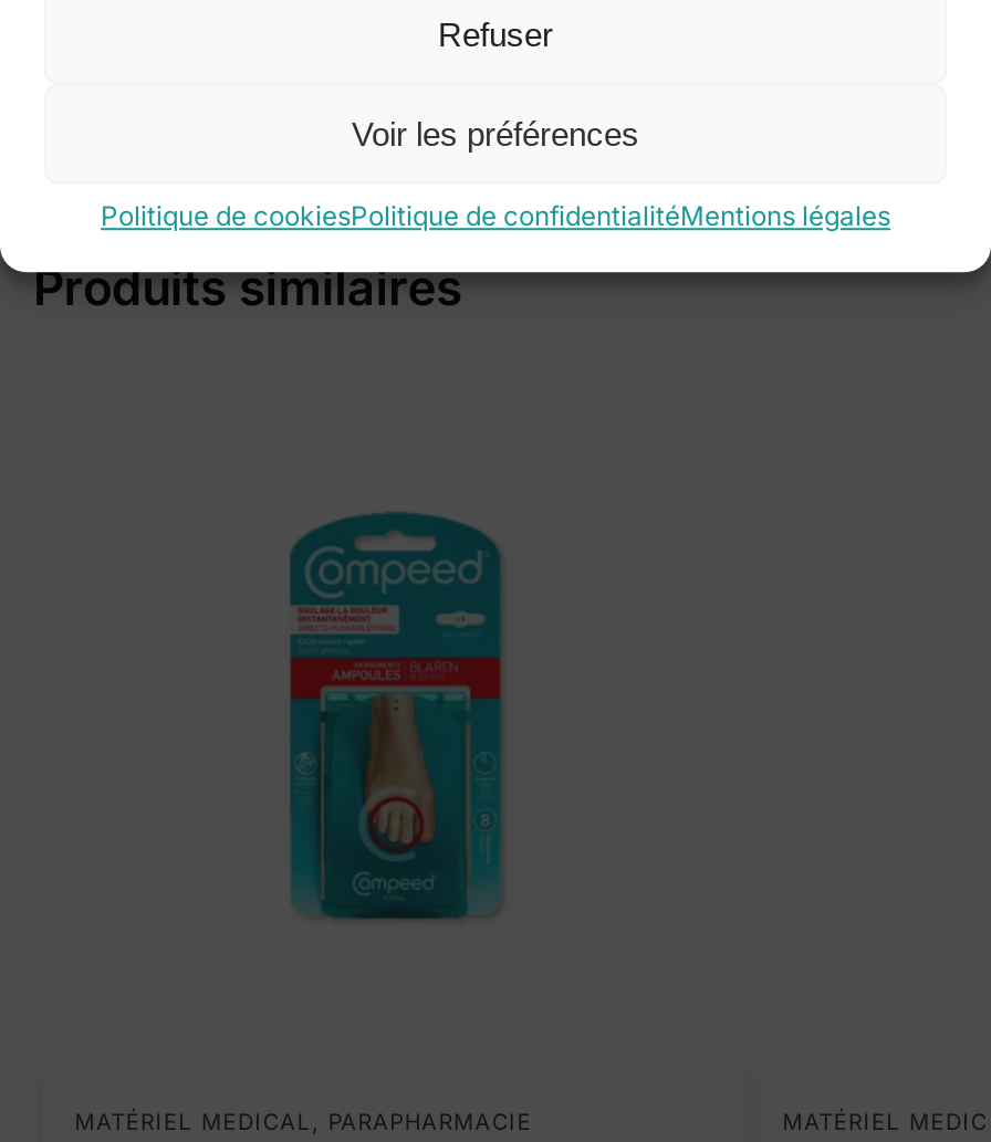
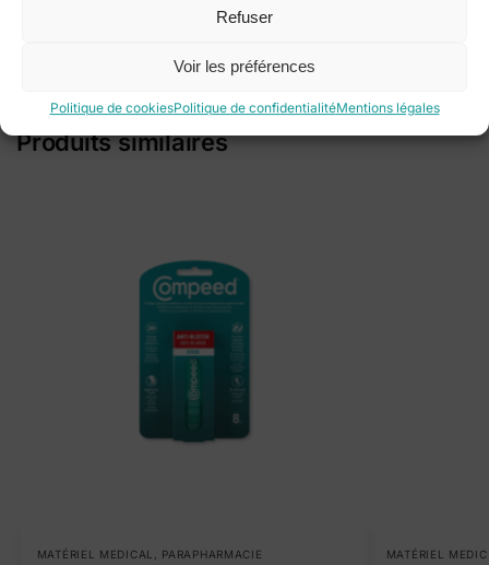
- [image]
+ [image]
